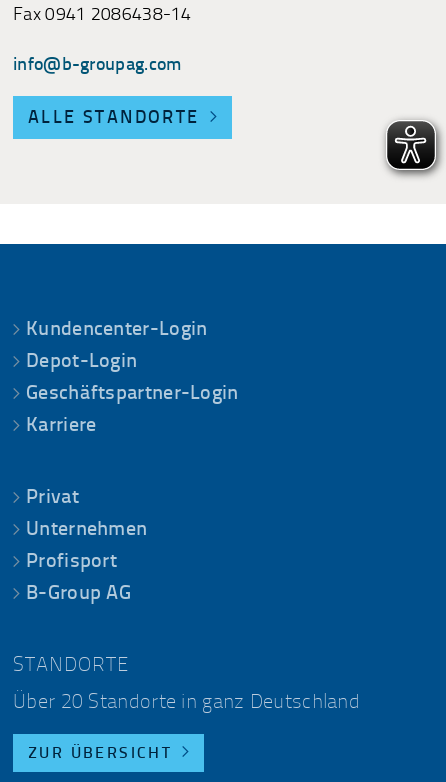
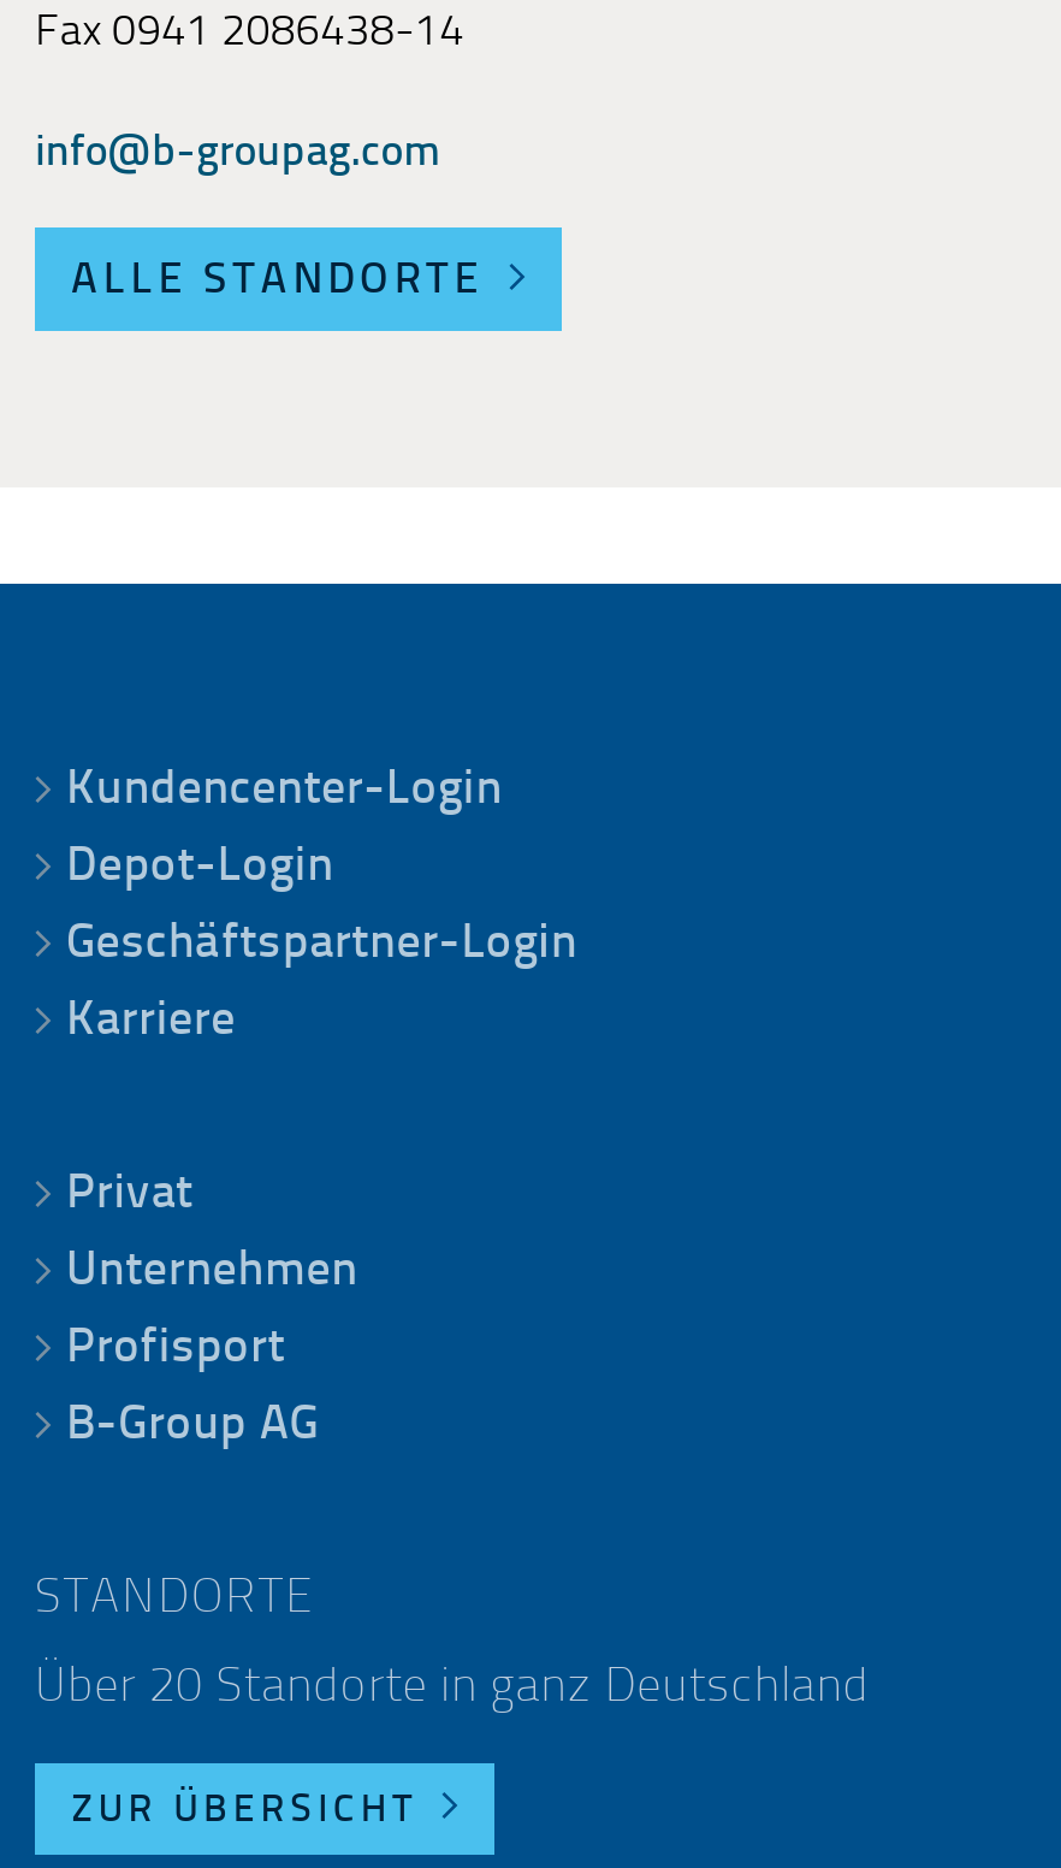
- [image]
